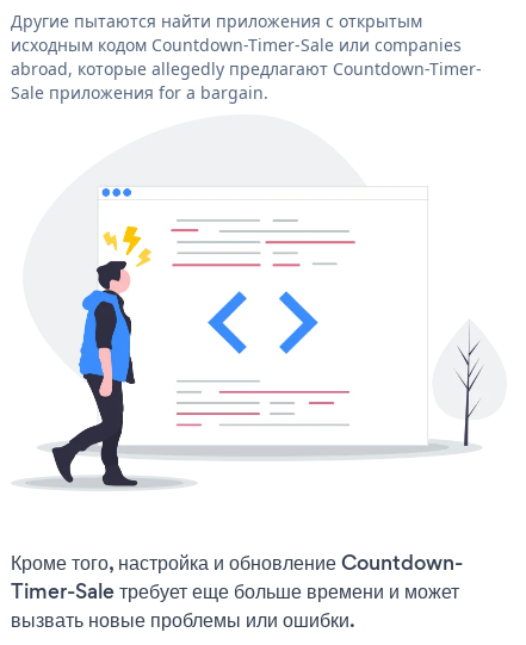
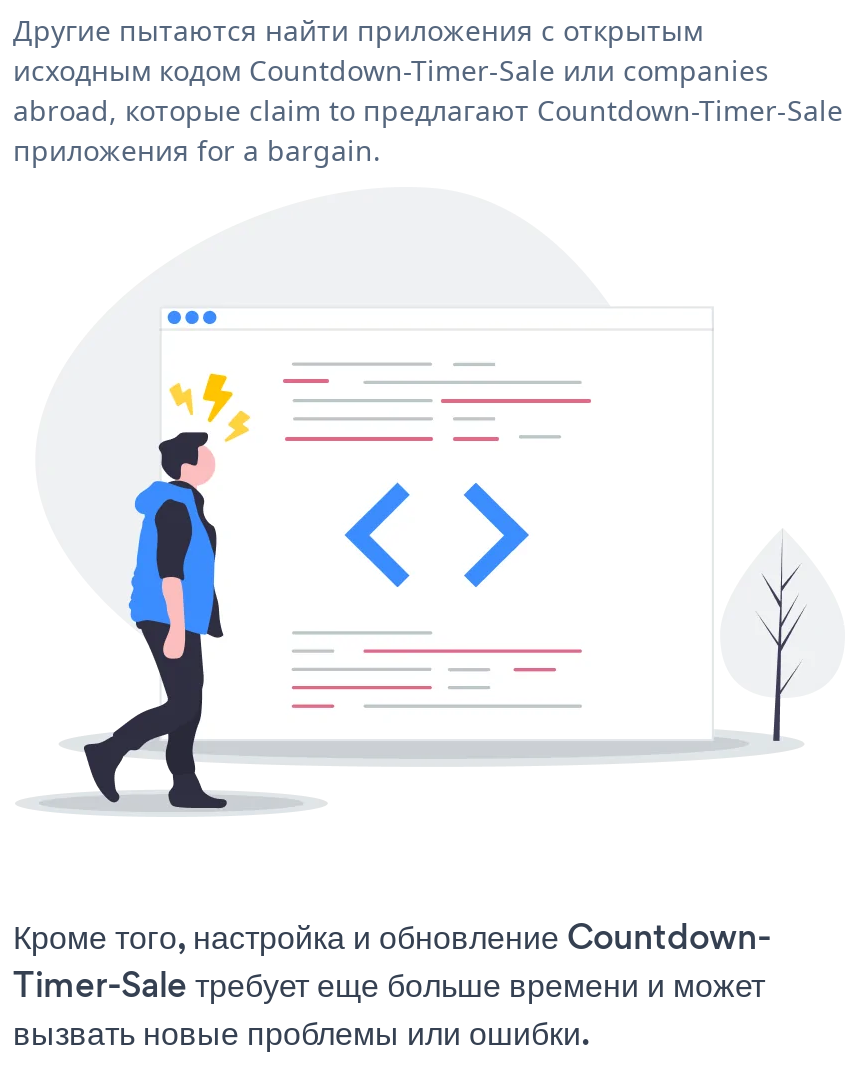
- abroad, которые allegedly предлагают Countdown-Timer-
- Sale приложения for a bargain.
+ abroad, которые claim to предлагают Countdown-Timer-Sale
+ приложения for a bargain.
